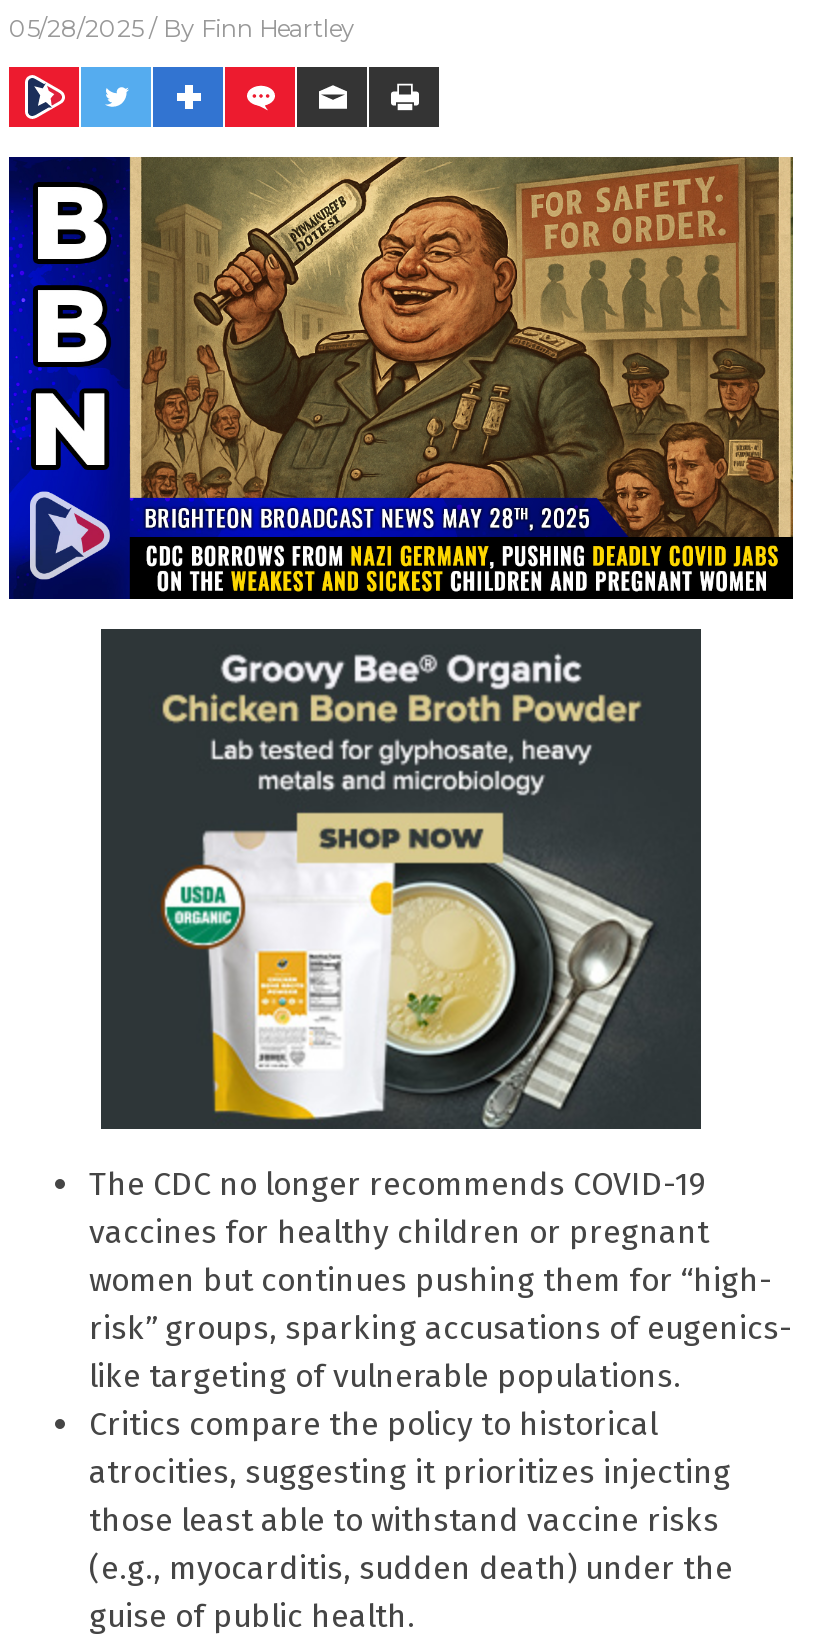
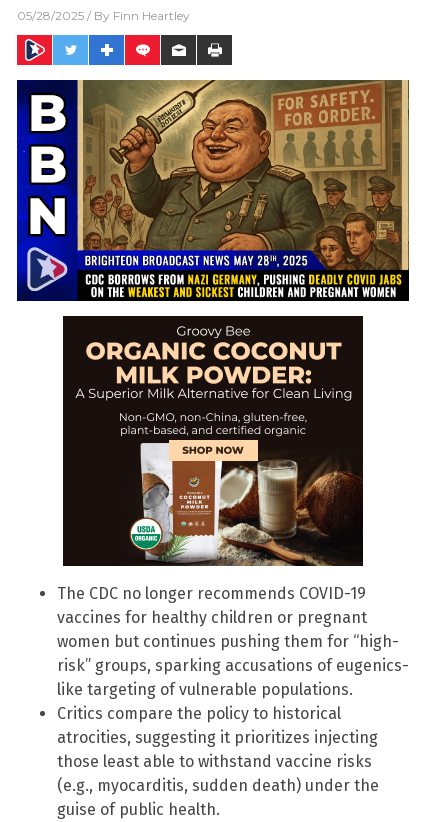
- [image]
+ [image]
